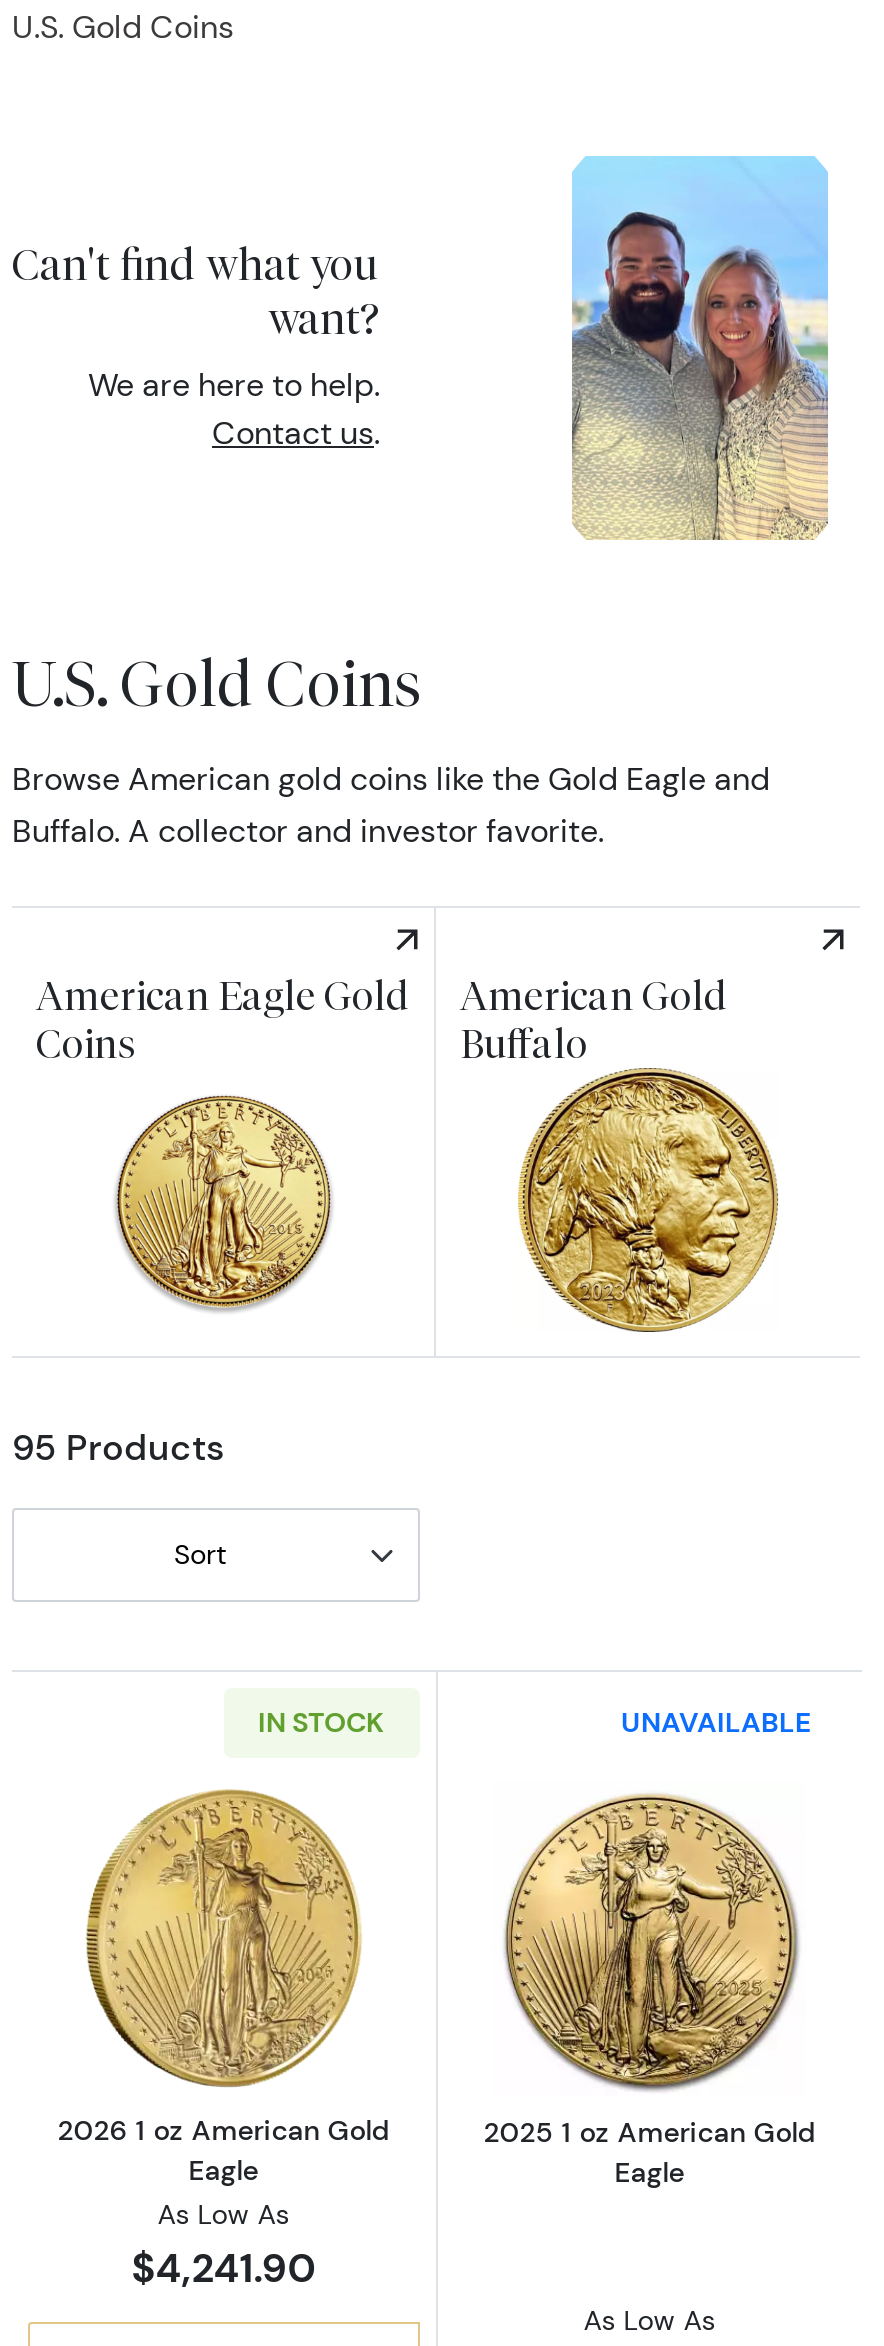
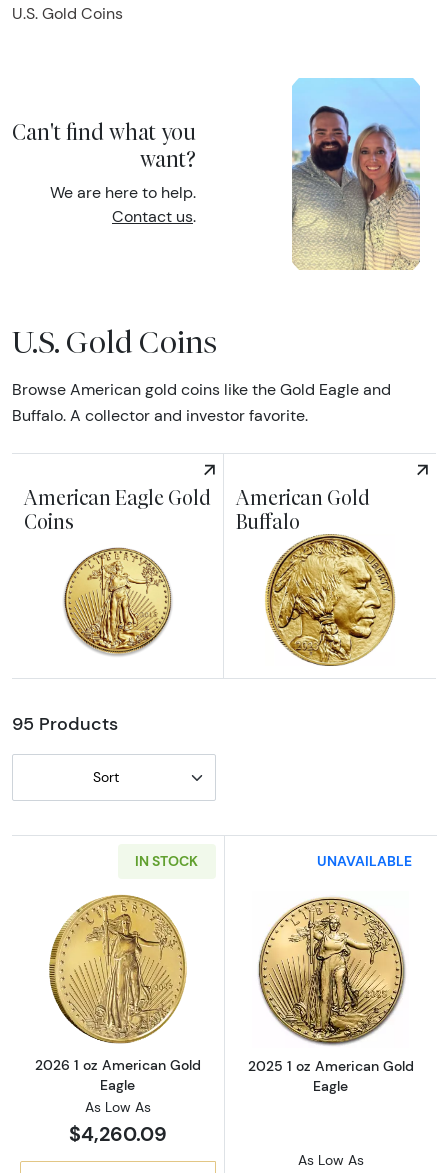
- $4,241.90
+ $4,260.09
